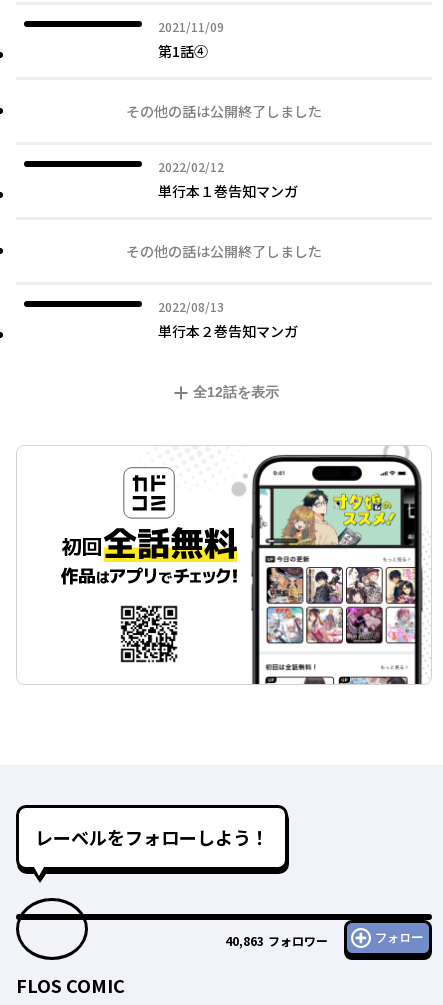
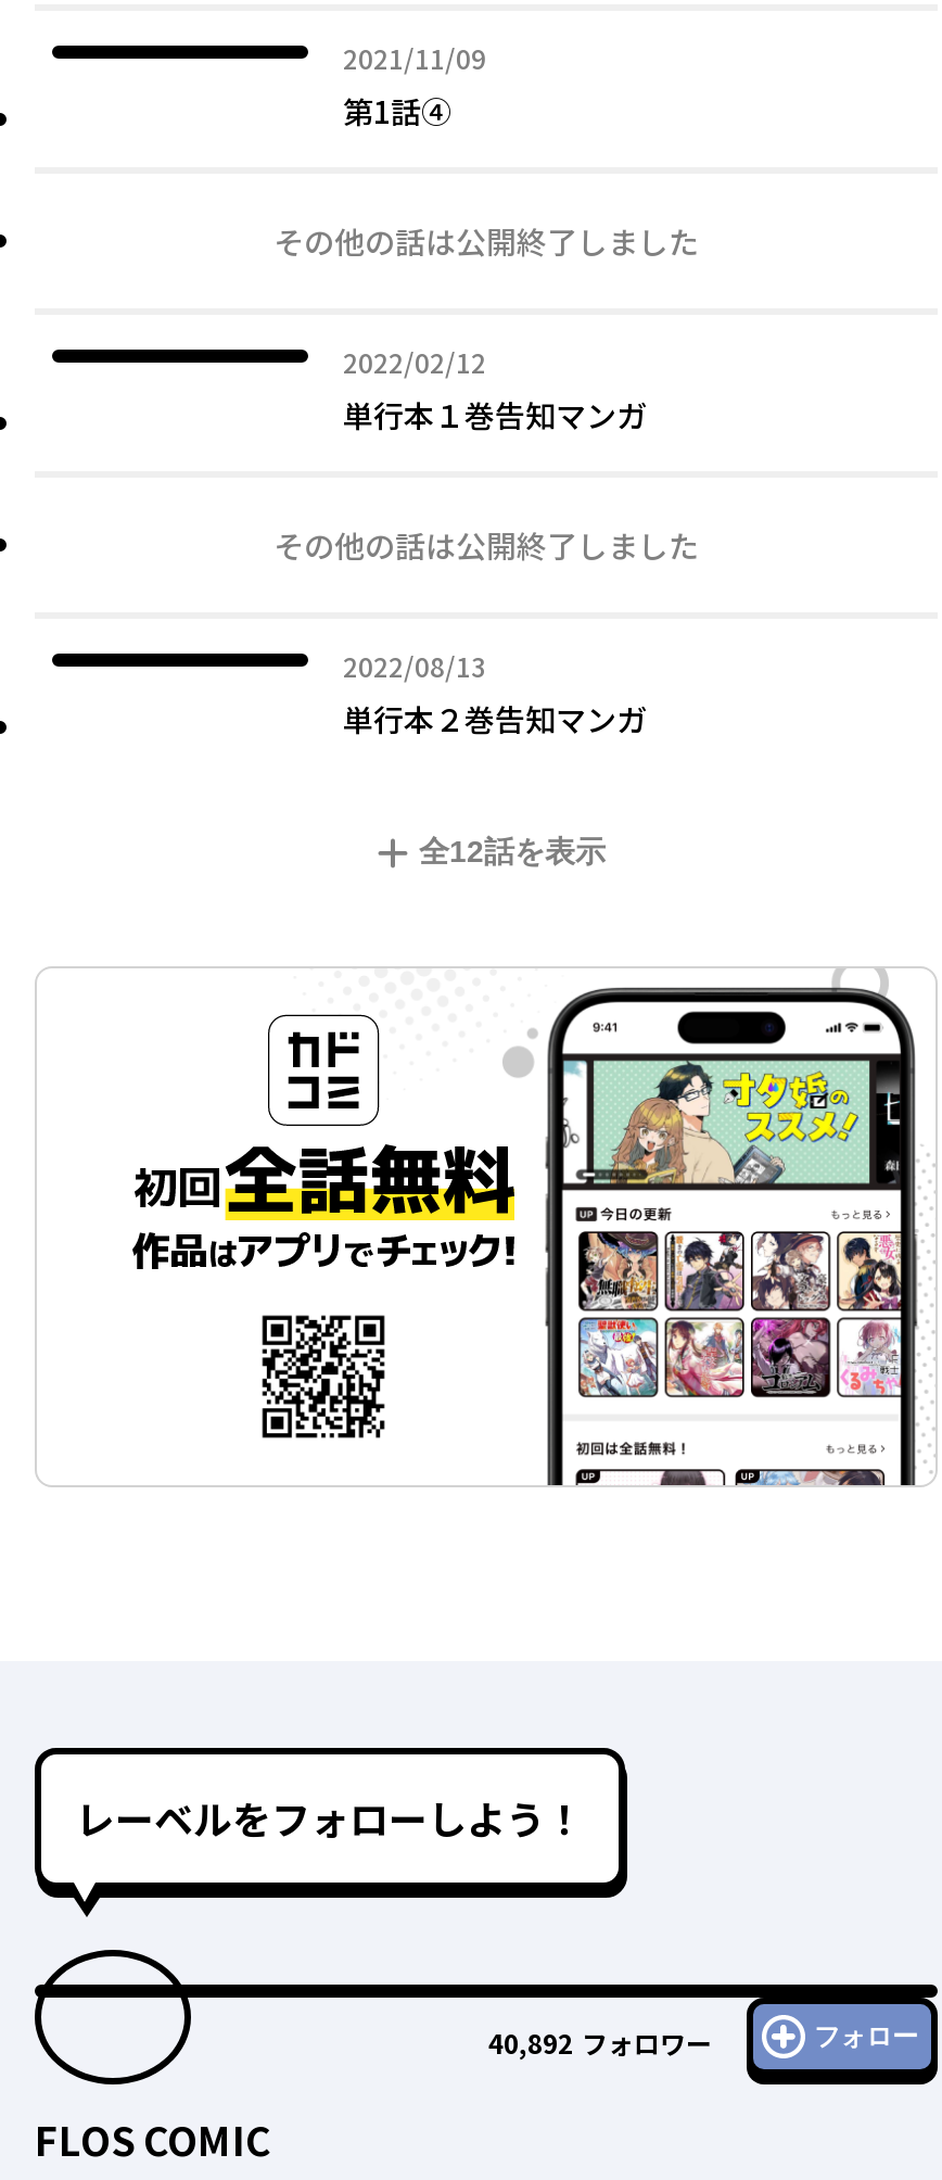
- 40,863 フォロワー
+ 40,892 フォロワー
